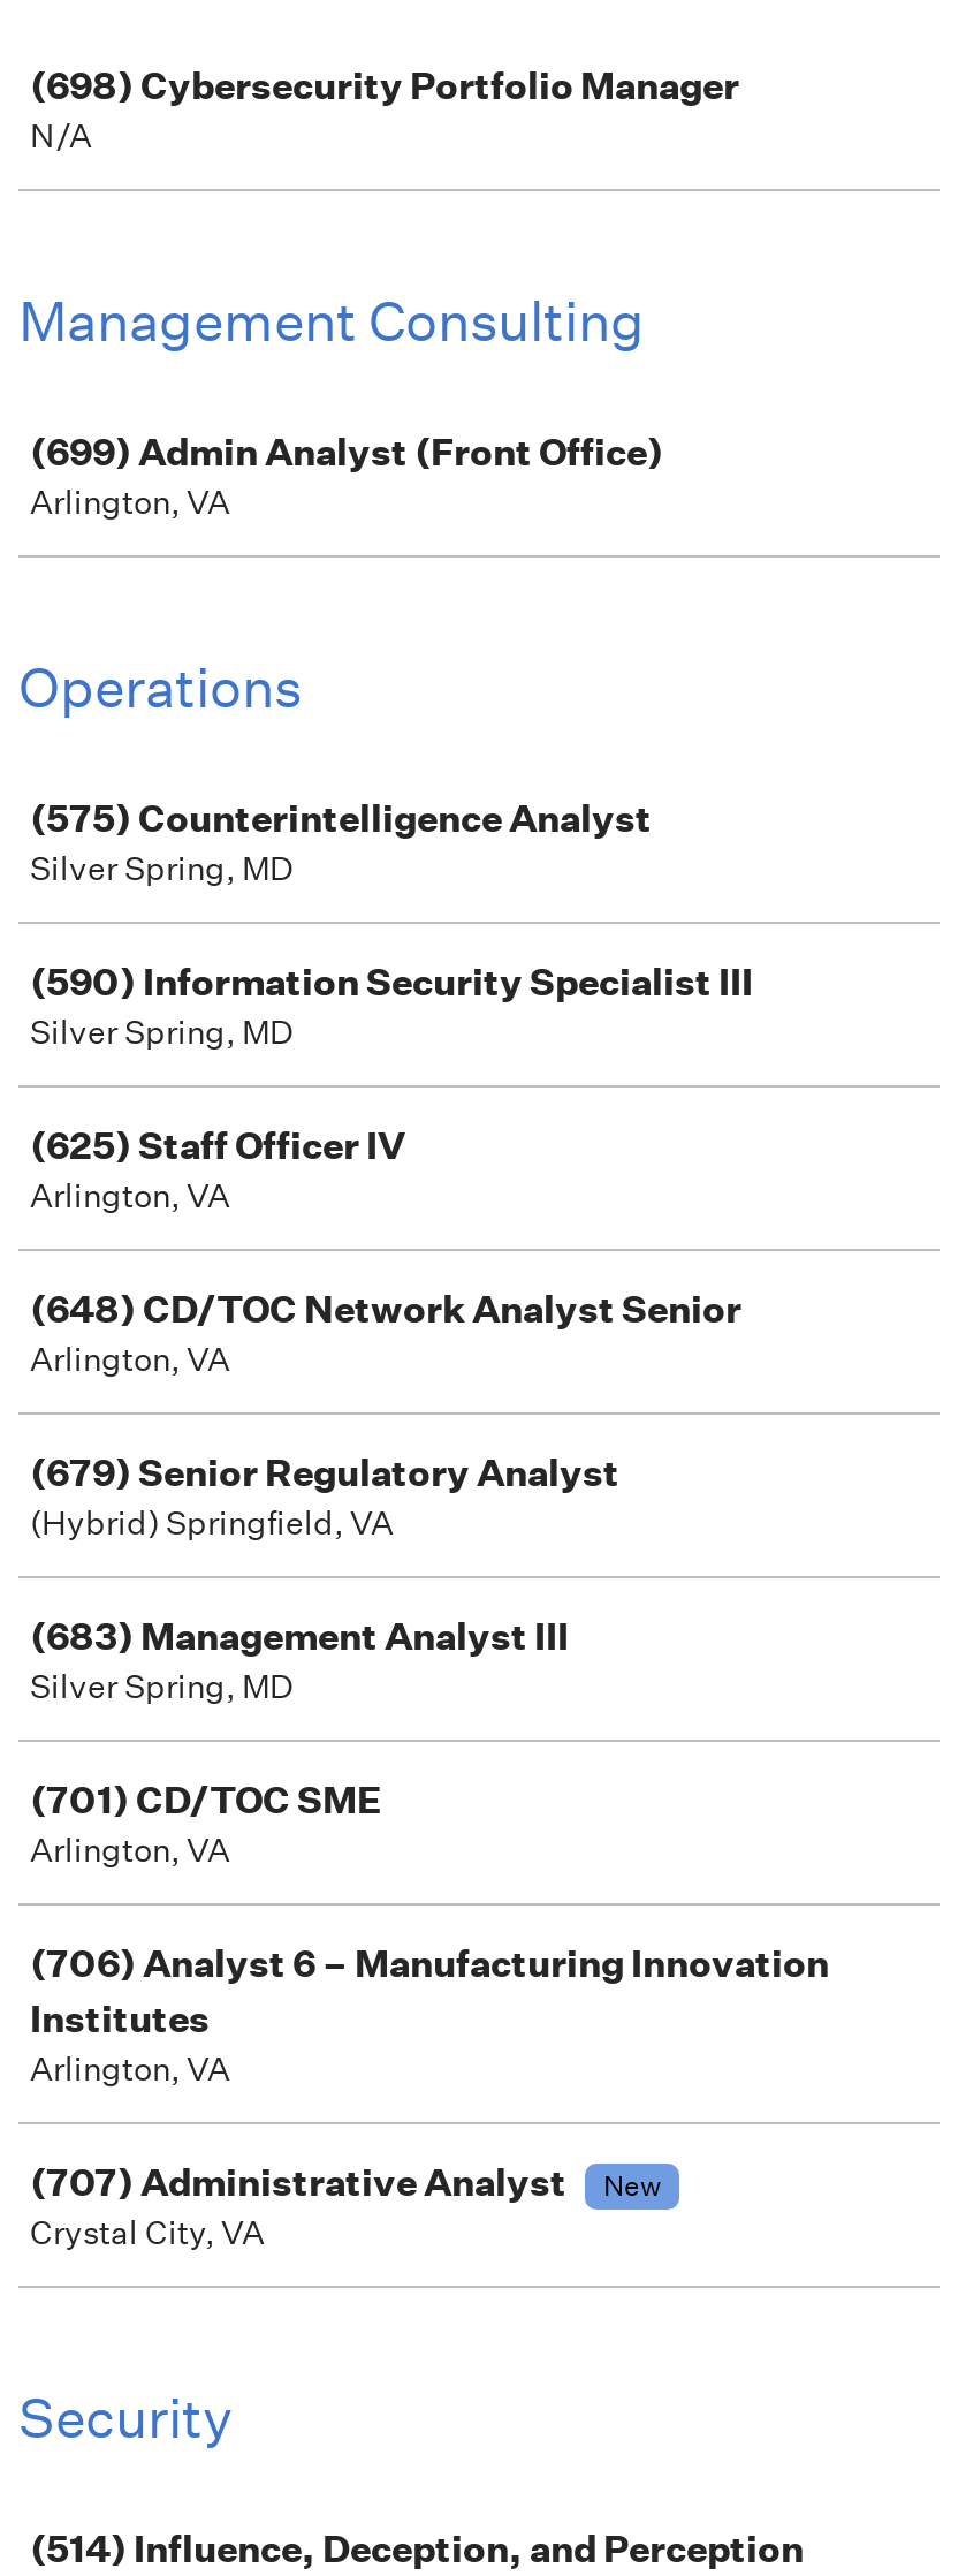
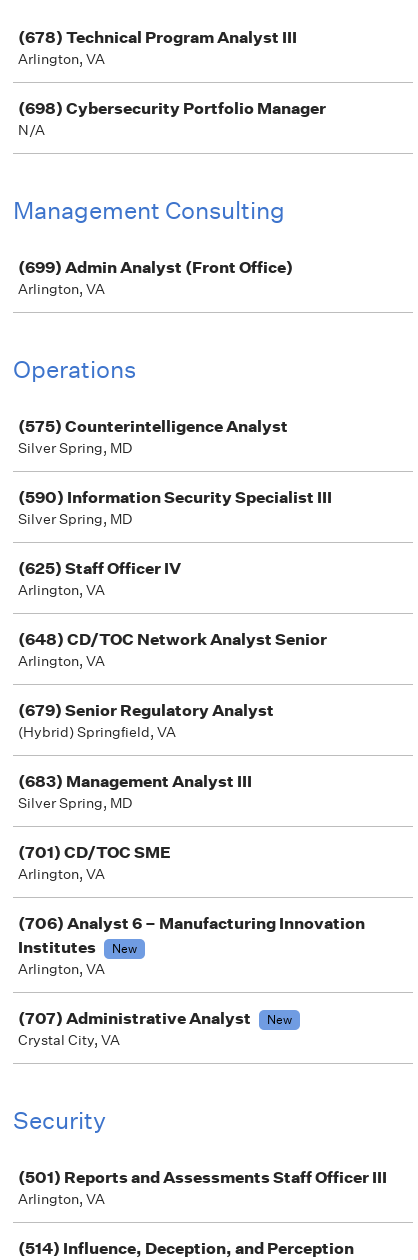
+ (678) Technical Program Analyst III
+ Arlington, VA

+ New

+ (501) Reports and Assessments Staff Officer III
+ Arlington, VA
